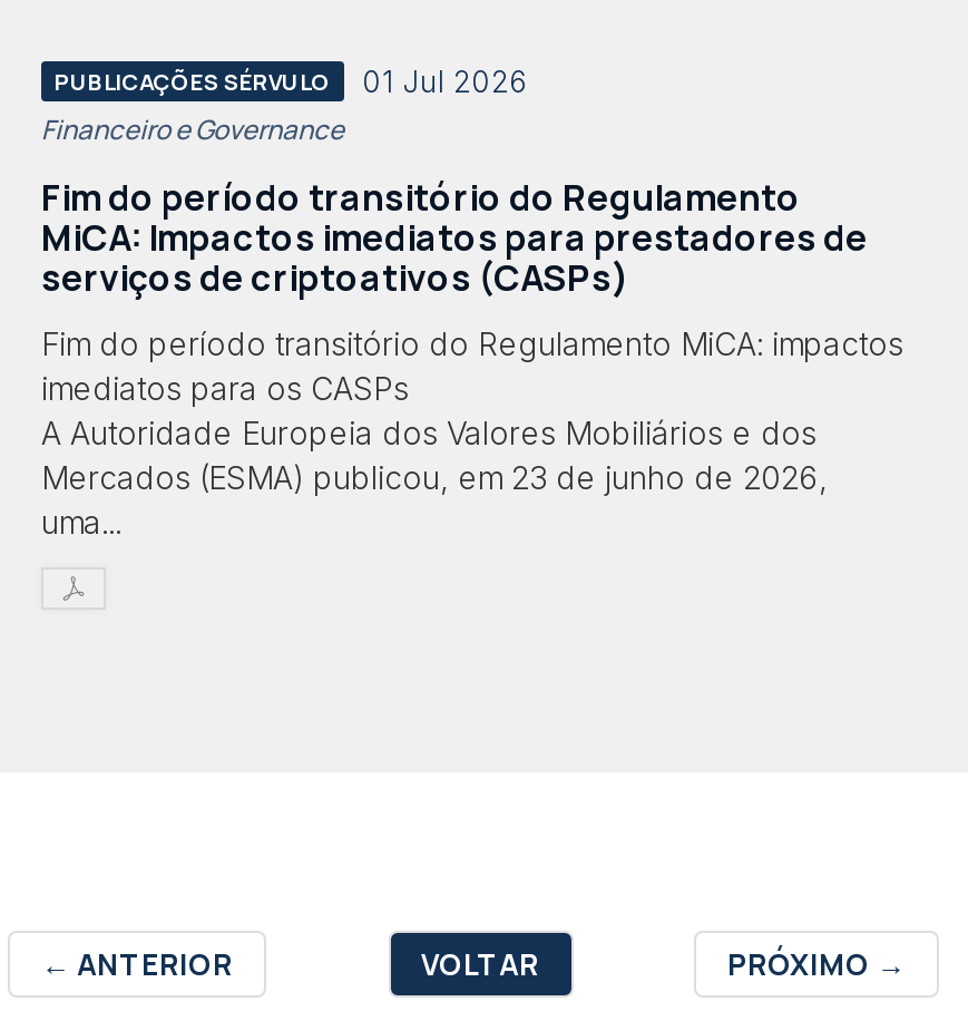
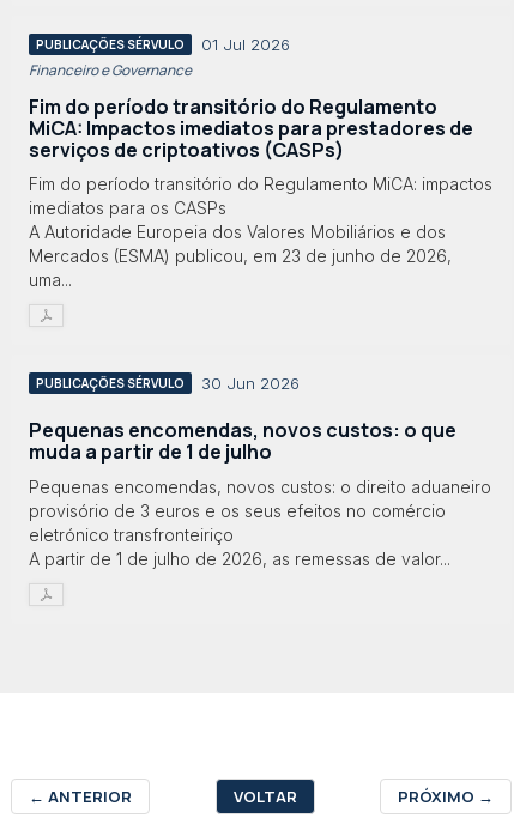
+ PUBLICAÇÕES SÉRVULO
+ 30 Jun 2026
+ Pequenas encomendas, novos custos: o que
+ muda a partir de 1 de julho
+ Pequenas encomendas, novos custos: o direito aduaneiro
+ provisório de 3 euros e os seus efeitos no comércio
+ eletrónico transfronteiriço
+ A partir de 1 de julho de 2026, as remessas de valor...
